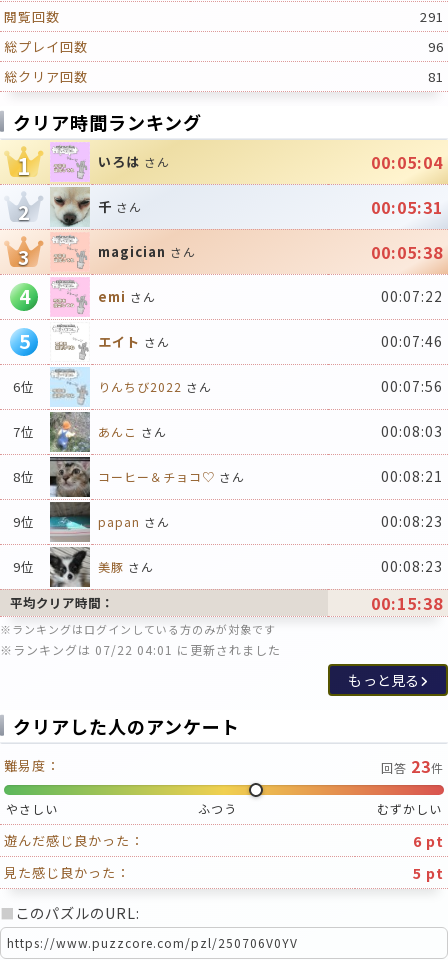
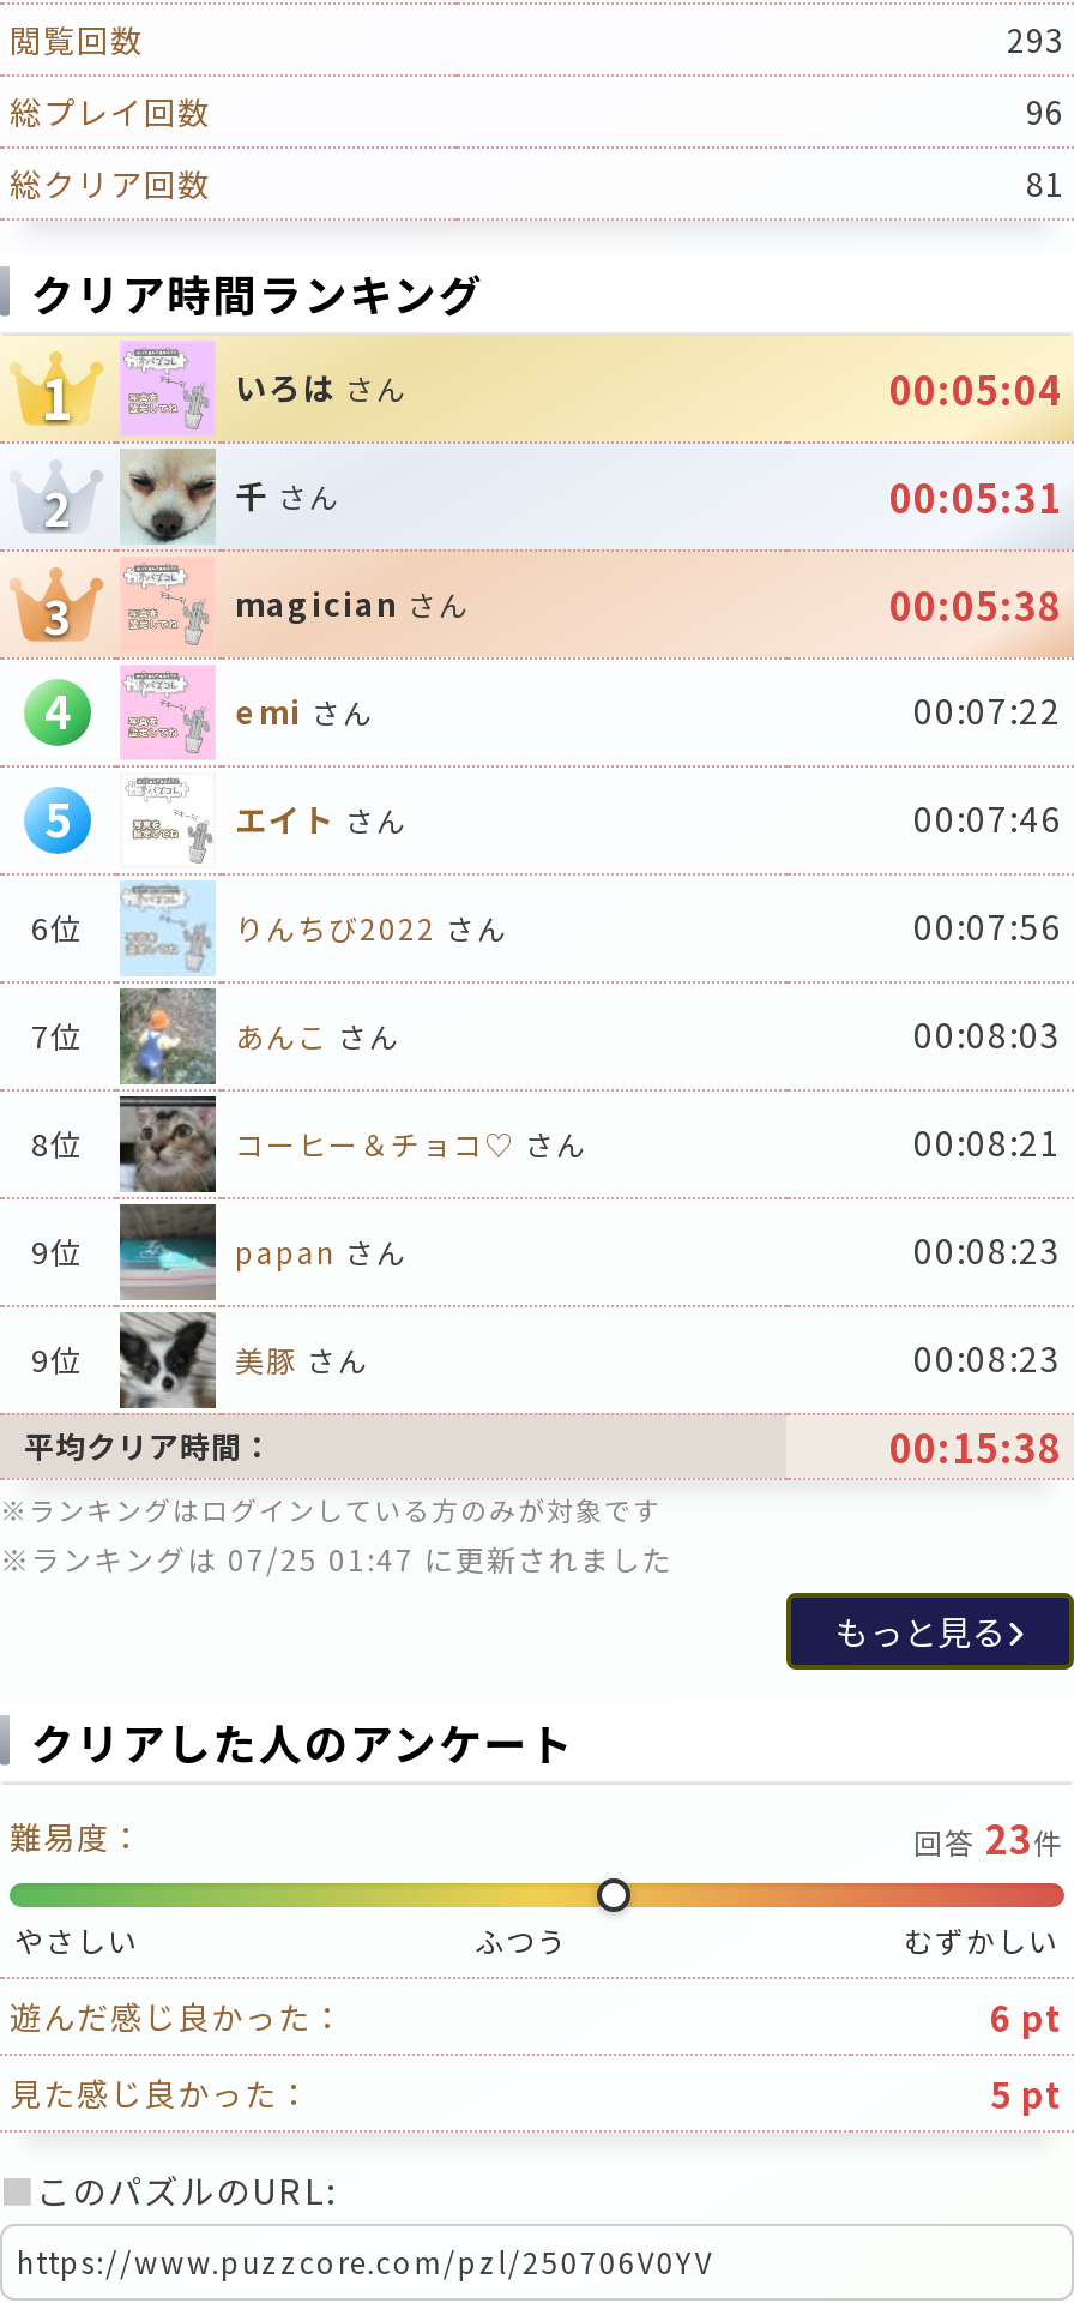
- 291
+ 293

- ※ランキングは 07/22 04:01 に更新されました
+ ※ランキングは 07/25 01:47 に更新されました
